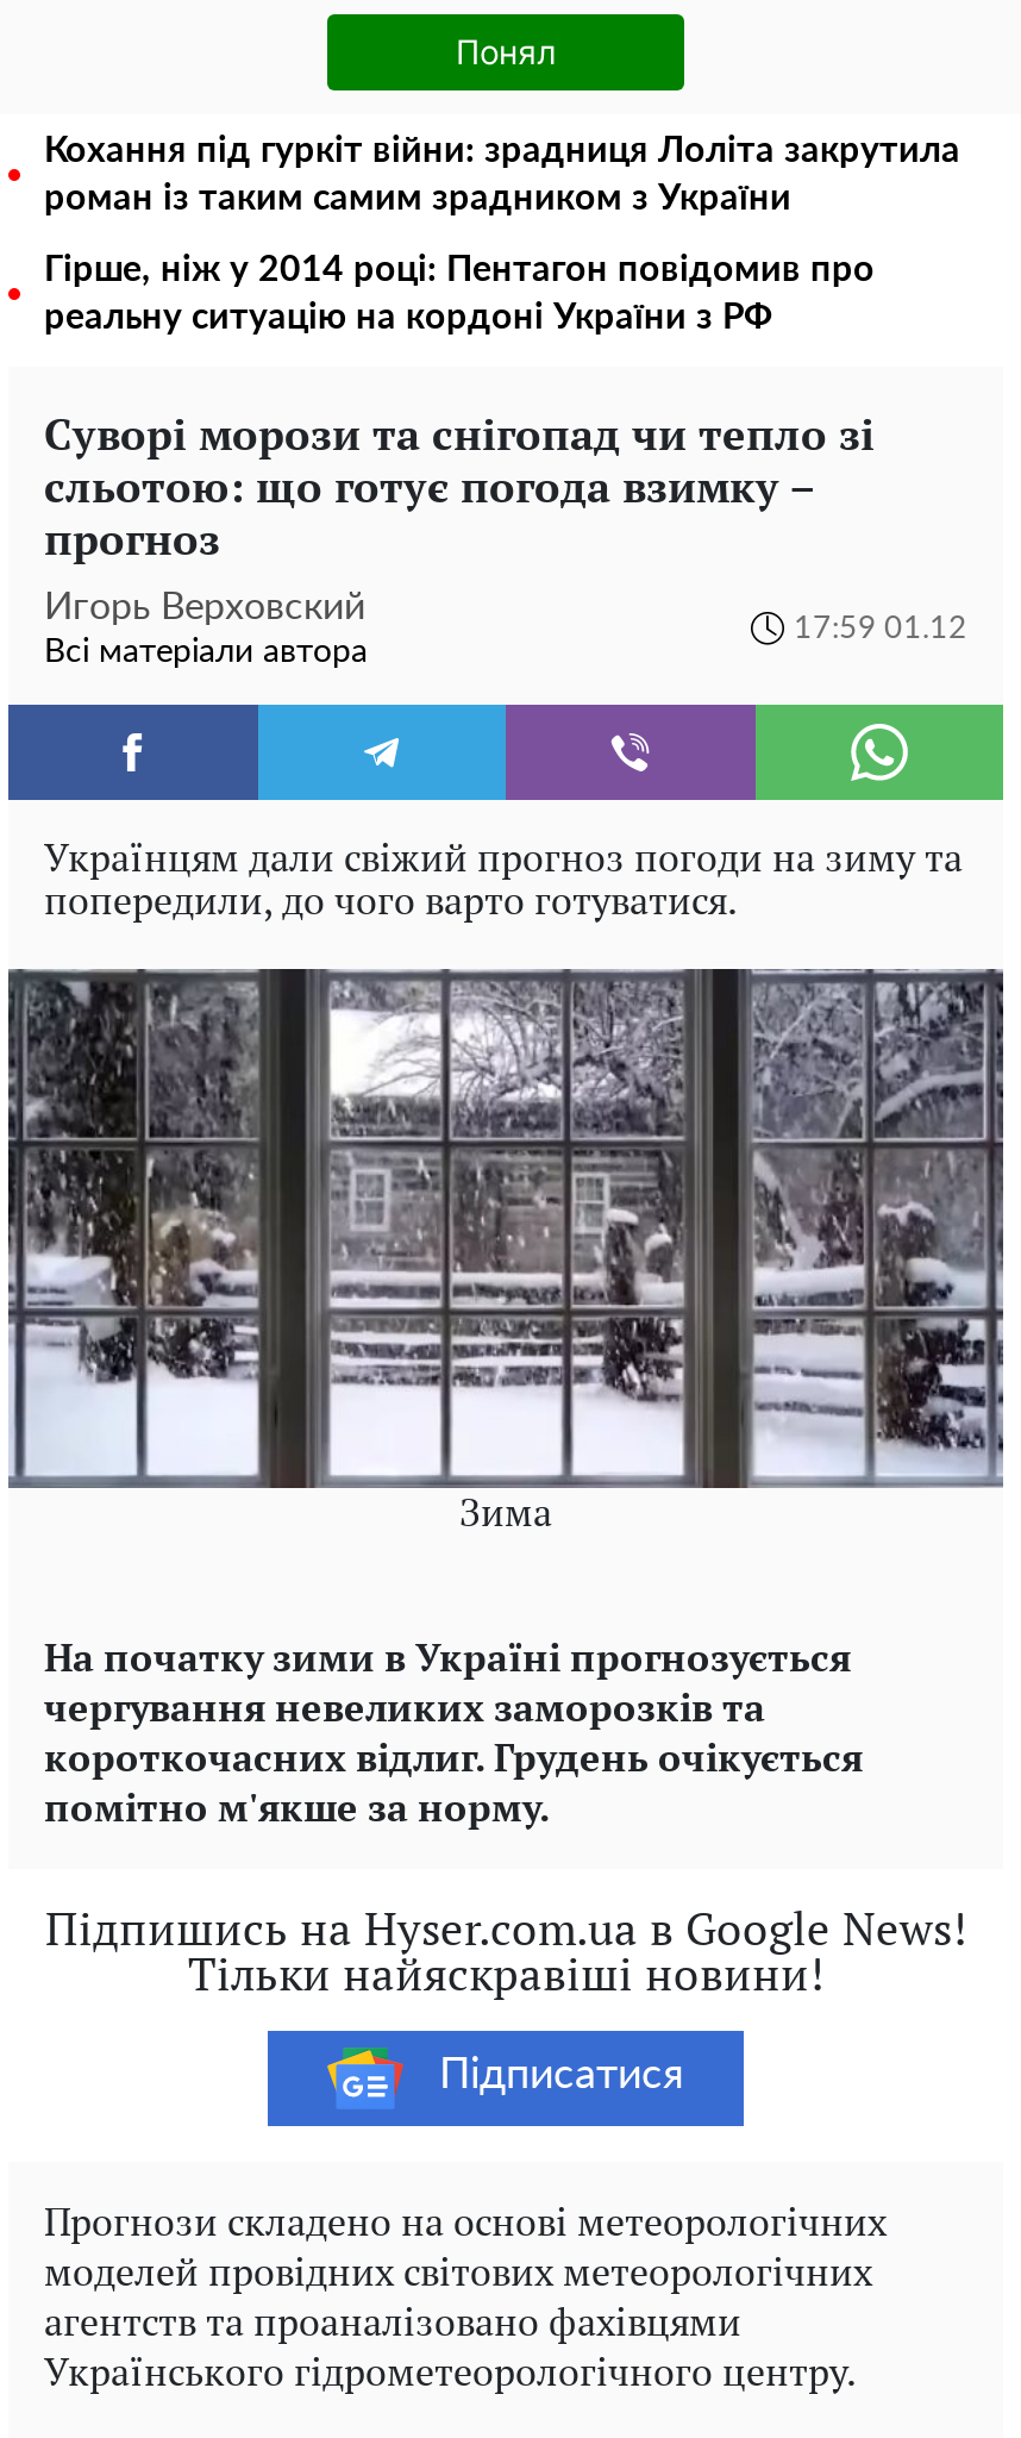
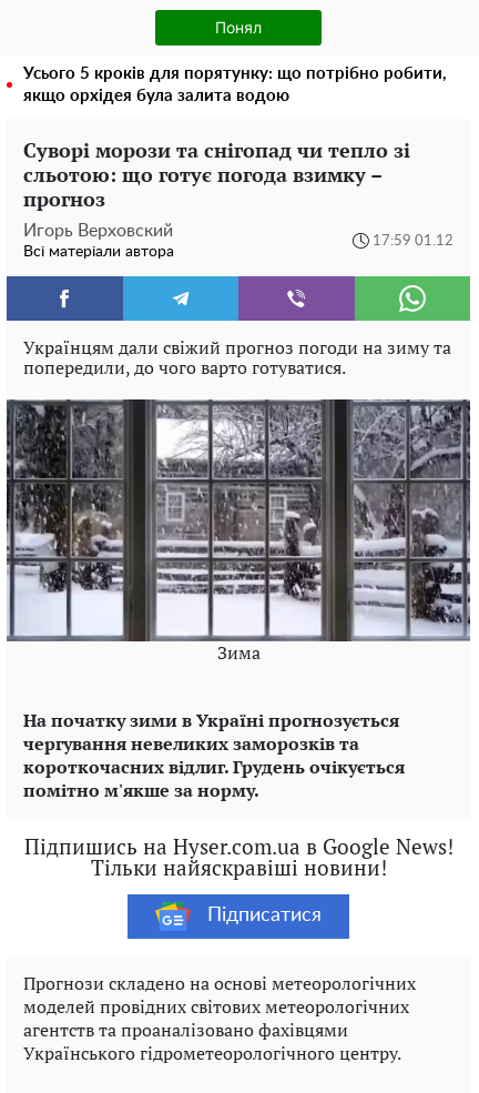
- Кохання під гуркіт війни: зрадниця Лоліта закрутила
- роман із таким самим зрадником з України
- Гірше, ніж у 2014 році: Пентагон повідомив про
- реальну ситуацію на кордоні України з РФ
+ Усього 5 кроків для порятунку: що потрібно робити,
+ якщо орхідея була залита водою
